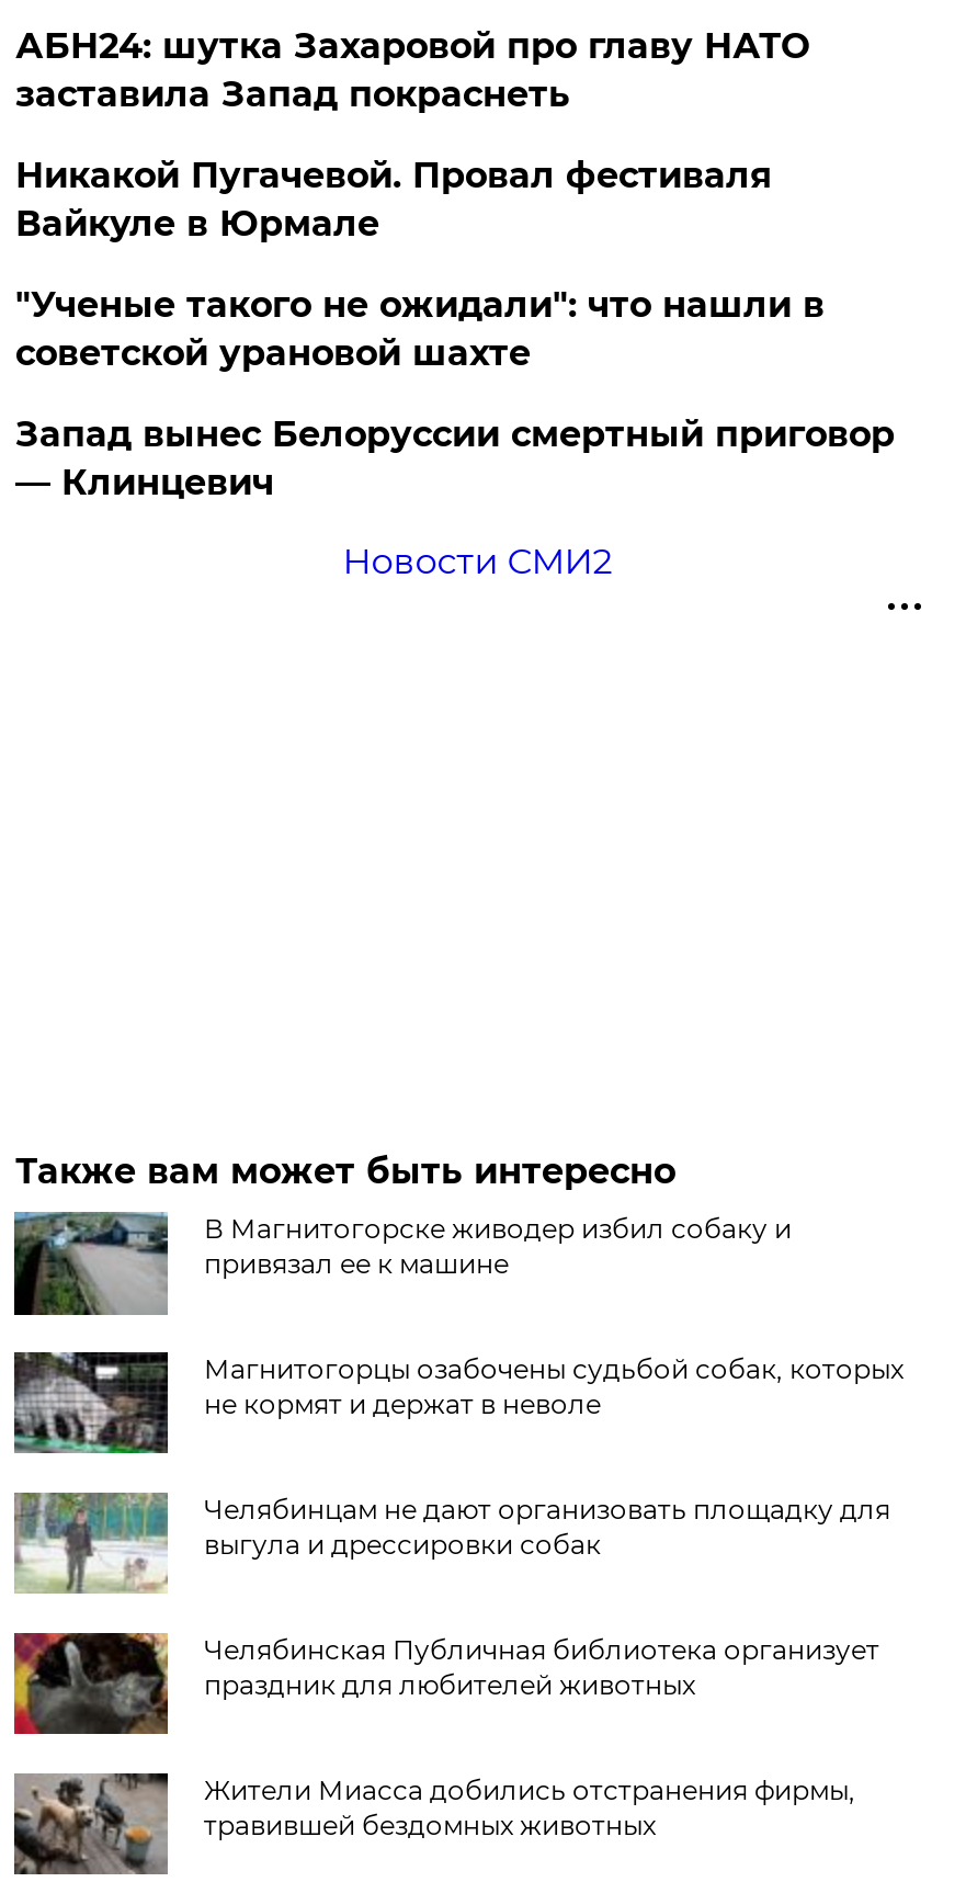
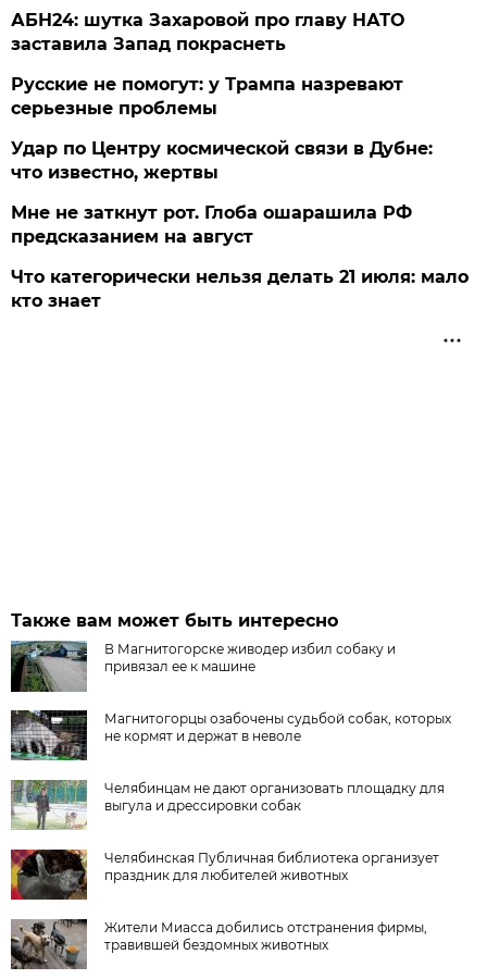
- Никакой Пугачевой. Провал фестиваля
- Вайкуле в Юрмале
+ Русские не помогут: у Трампа назревают
+ серьезные проблемы

- "Ученые такого не ожидали": что нашли в
- советской урановой шахте
+ Удар по Центру космической связи в Дубне:
+ что известно, жертвы

- Запад вынес Белоруссии смертный приговор
- — Клинцевич
+ Мне не заткнут рот. Глоба ошарашила РФ
+ предсказанием на август

- Новости СМИ2
+ Что категорически нельзя делать 21 июля: мало
+ кто знает
